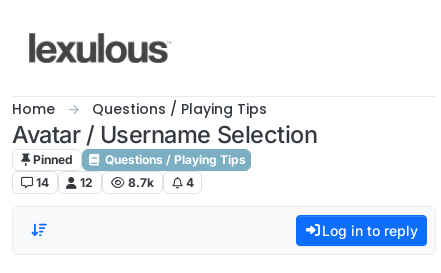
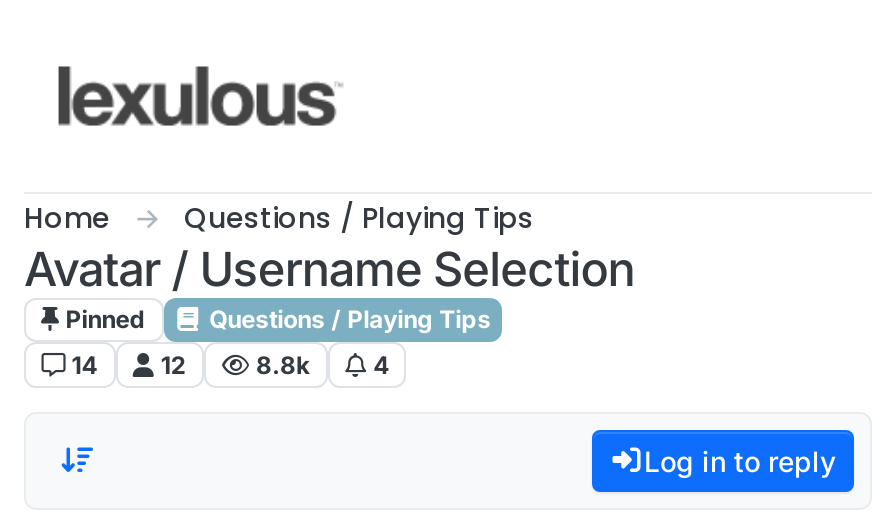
- 8.7k
+ 8.8k
